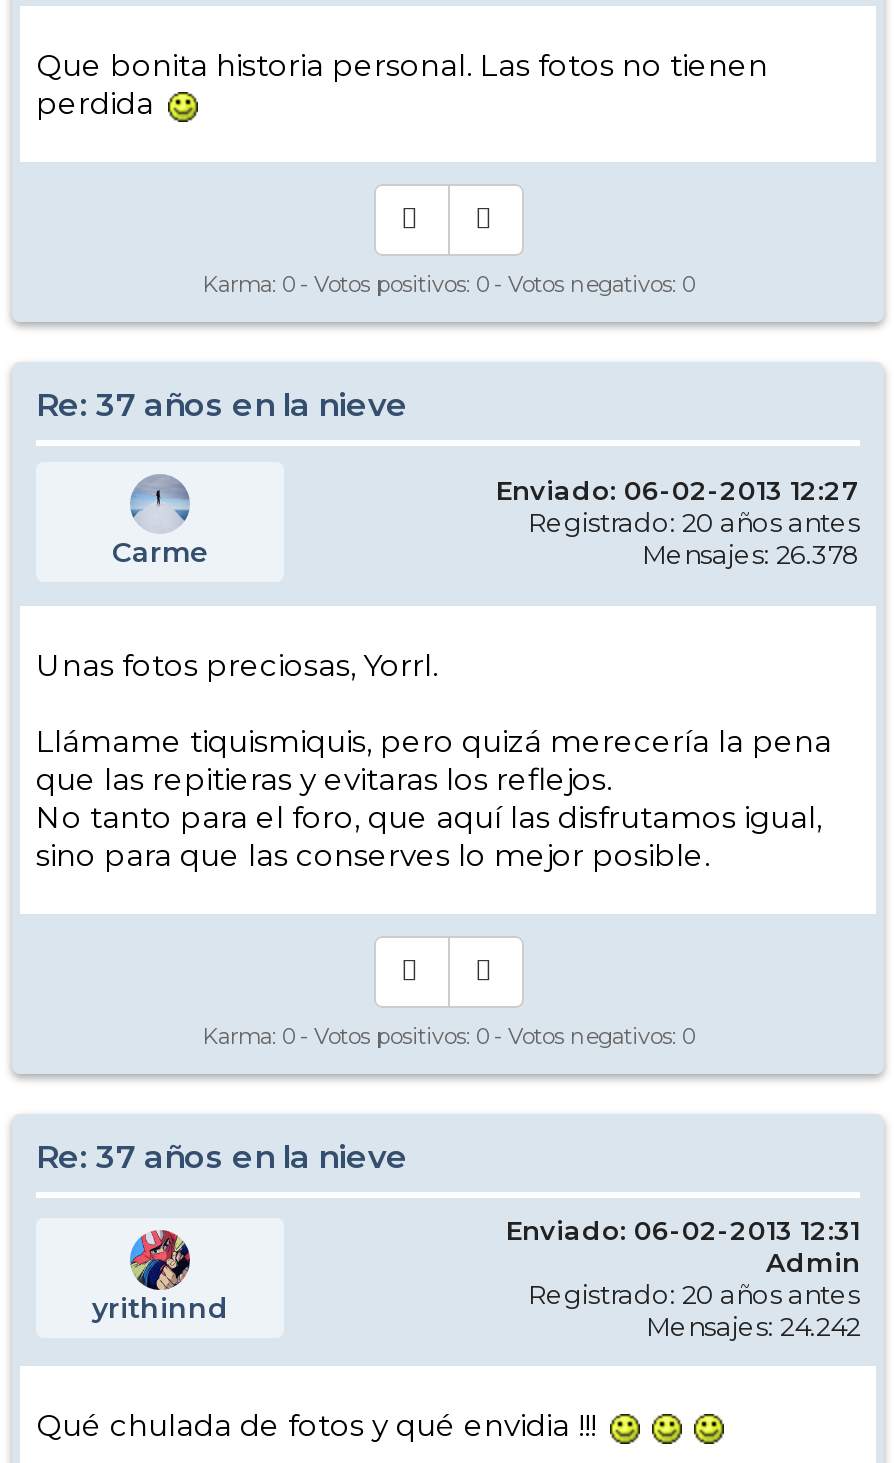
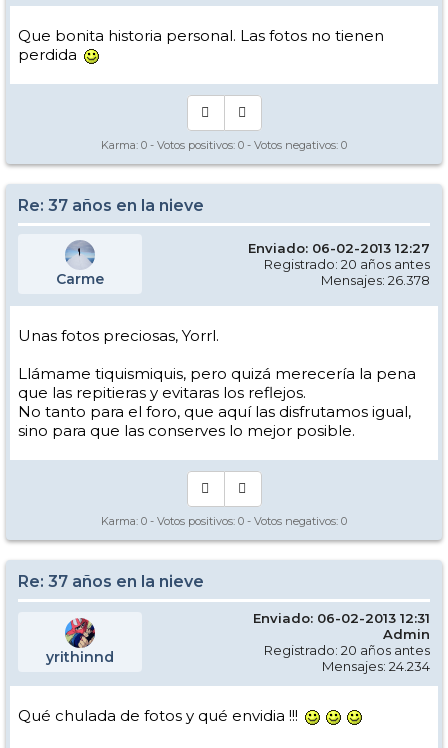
- Mensajes: 24.242
+ Mensajes: 24.234
